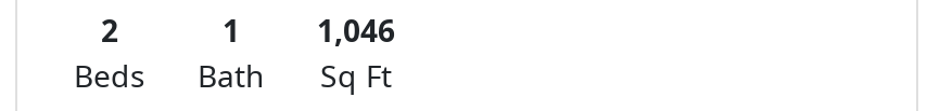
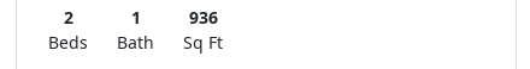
- 1,046
+ 936
